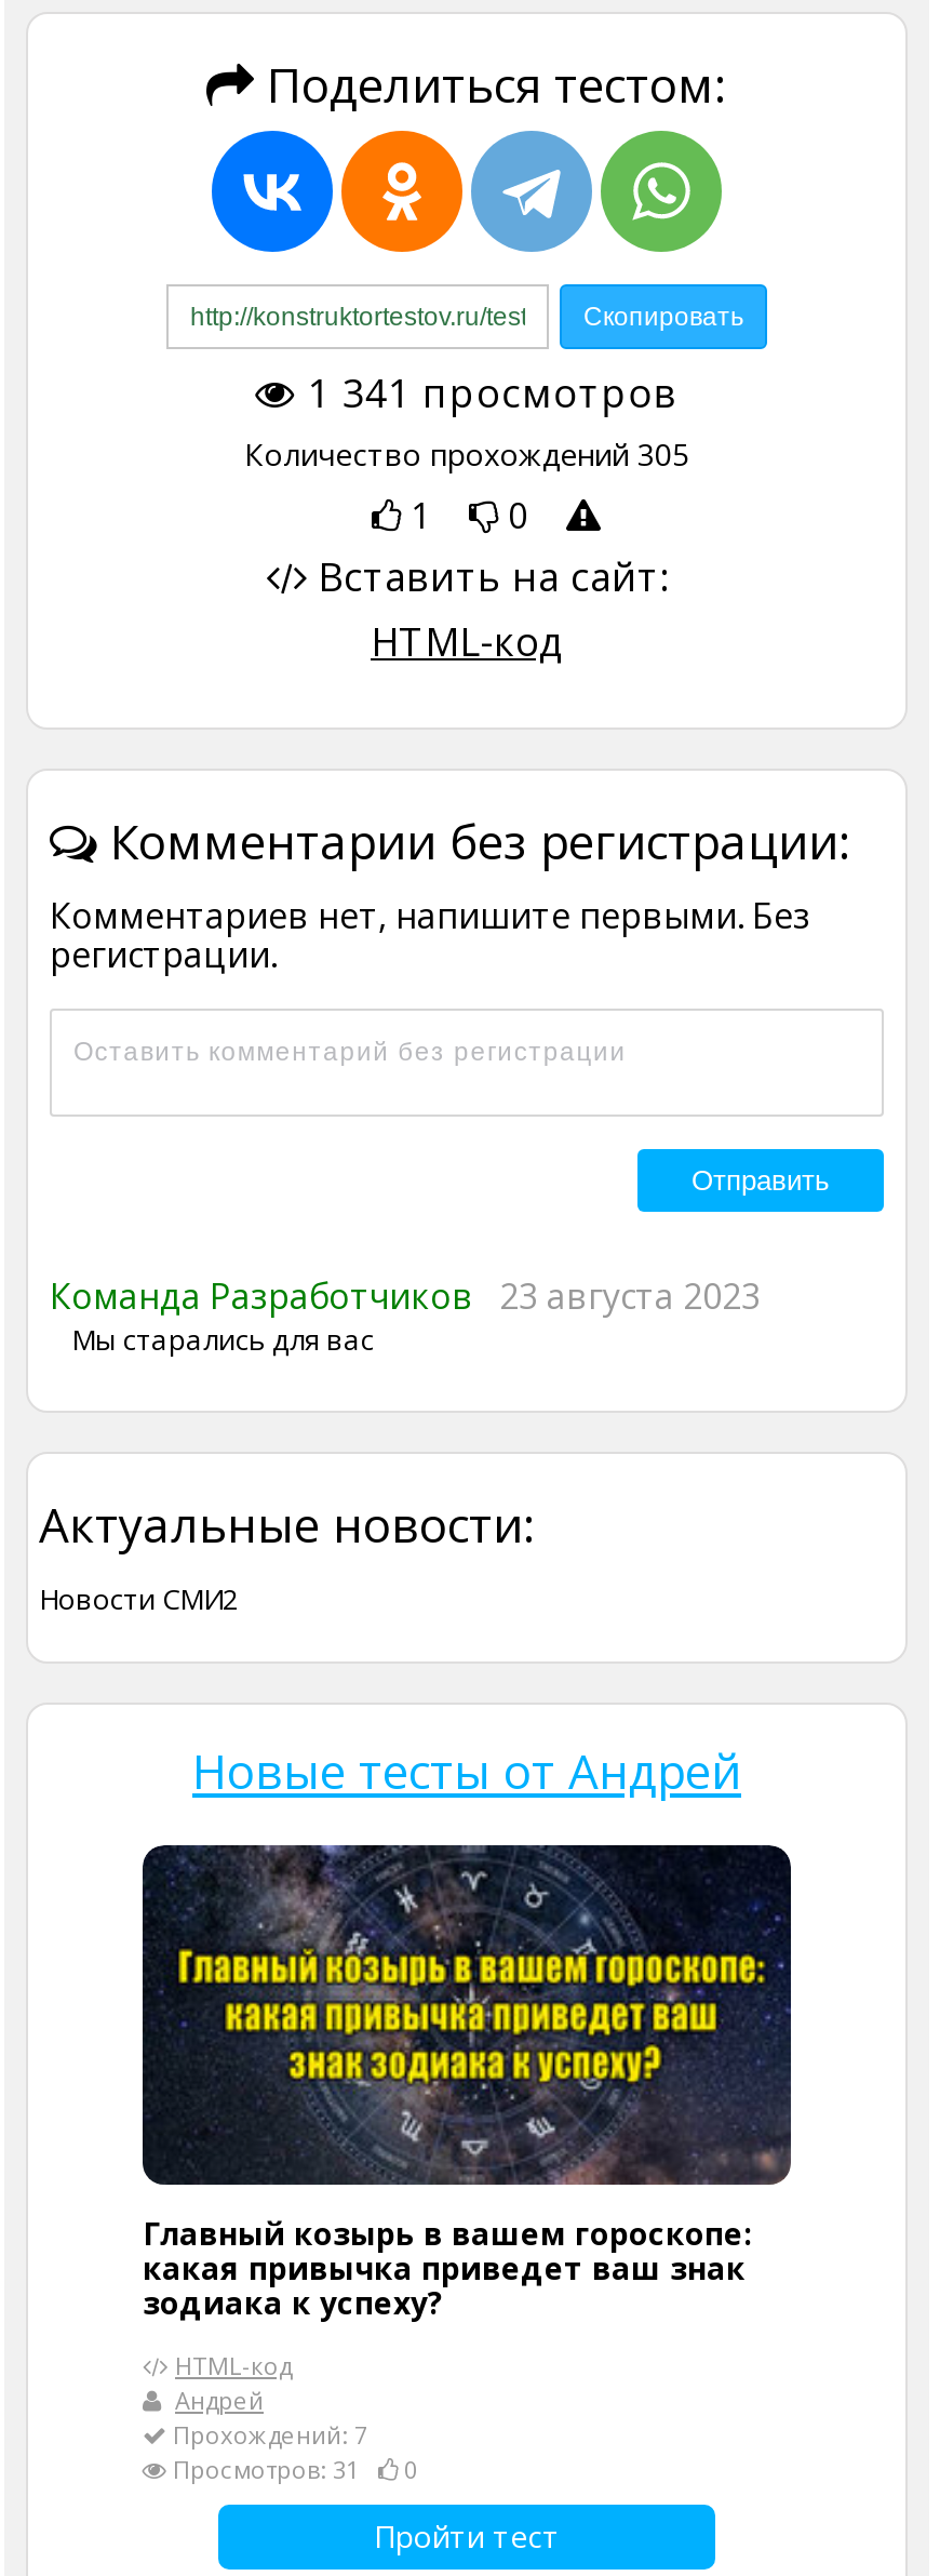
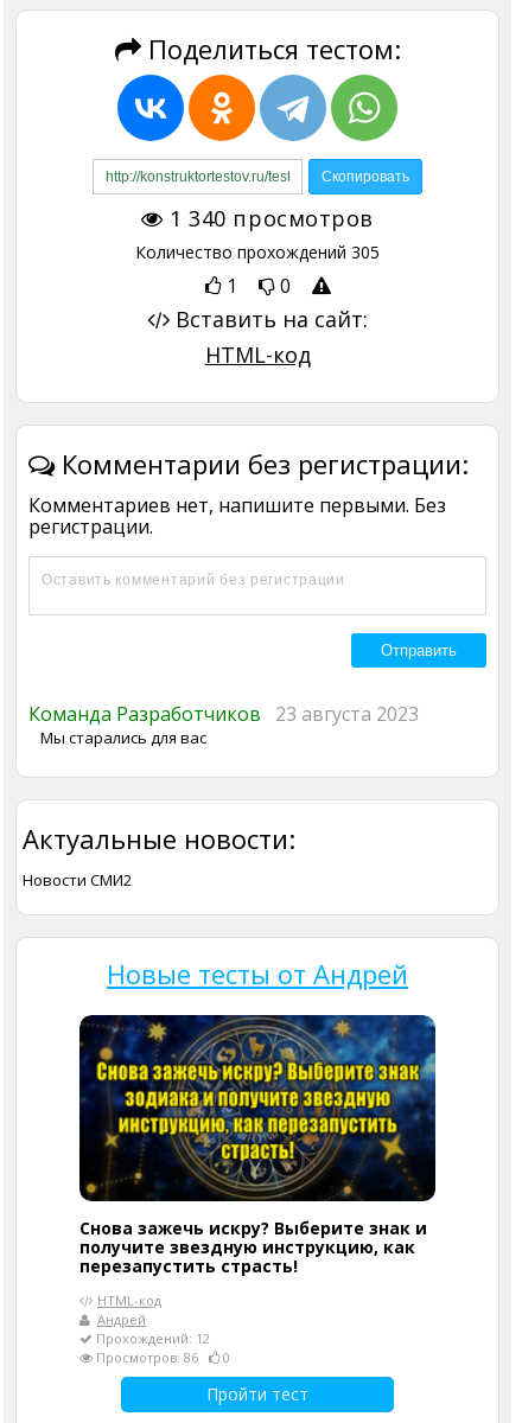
- 1 341 просмотров
+ 1 340 просмотров

- [image]
- Главный козырь в вашем гороскопе:
- какая привычка приведет ваш знак
- зодиака к успеху?
+ [image]
+ Снова зажечь искру? Выберите знак и
+ получите звездную инструкцию, как
+ перезапустить страсть!

- Прохождений: 7
+ Прохождений: 12

- Просмотров: 31 0
+ Просмотров: 86 0
